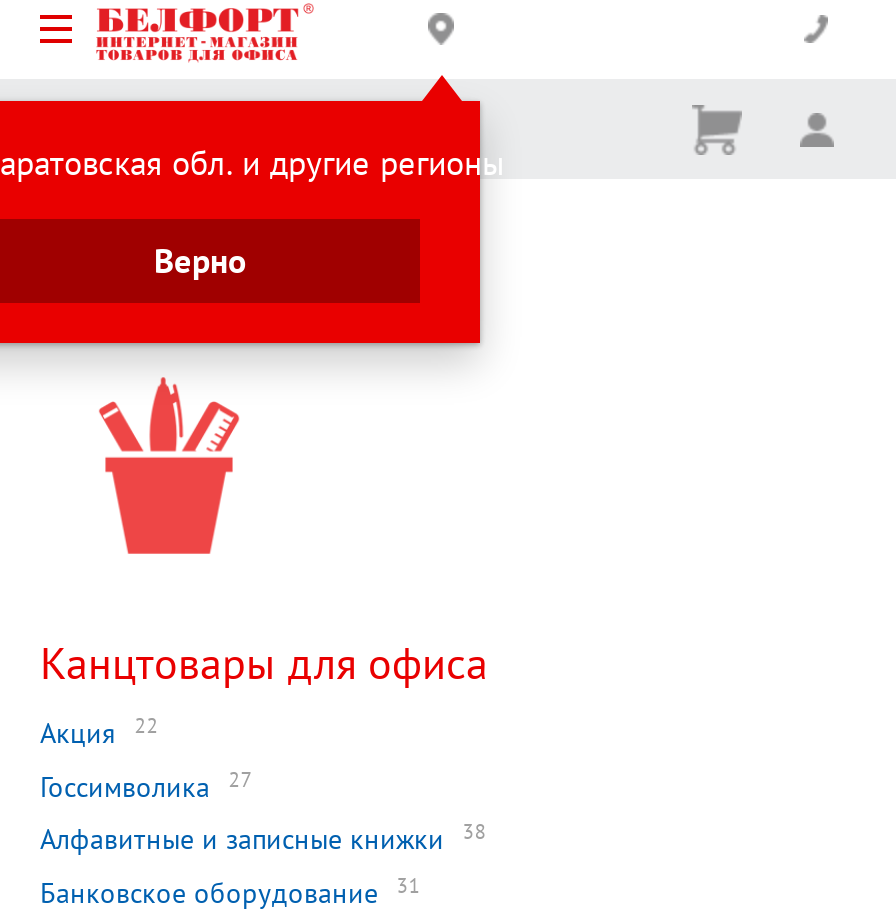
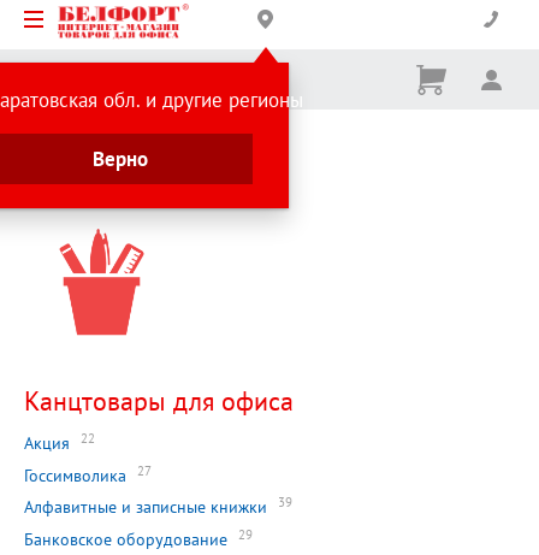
- Алфавитные и записные книжки 38
+ Алфавитные и записные книжки 39

- Банковское оборудование 31
+ Банковское оборудование 29
